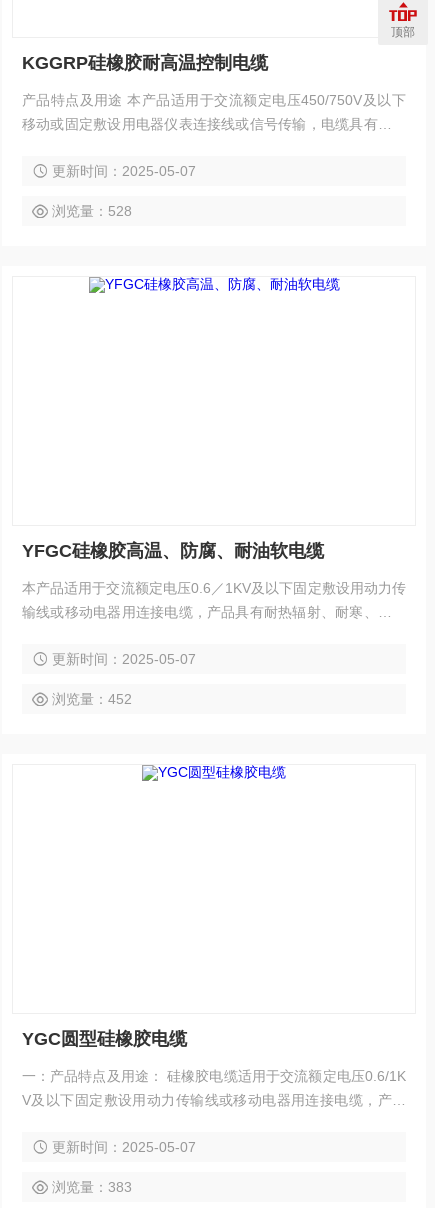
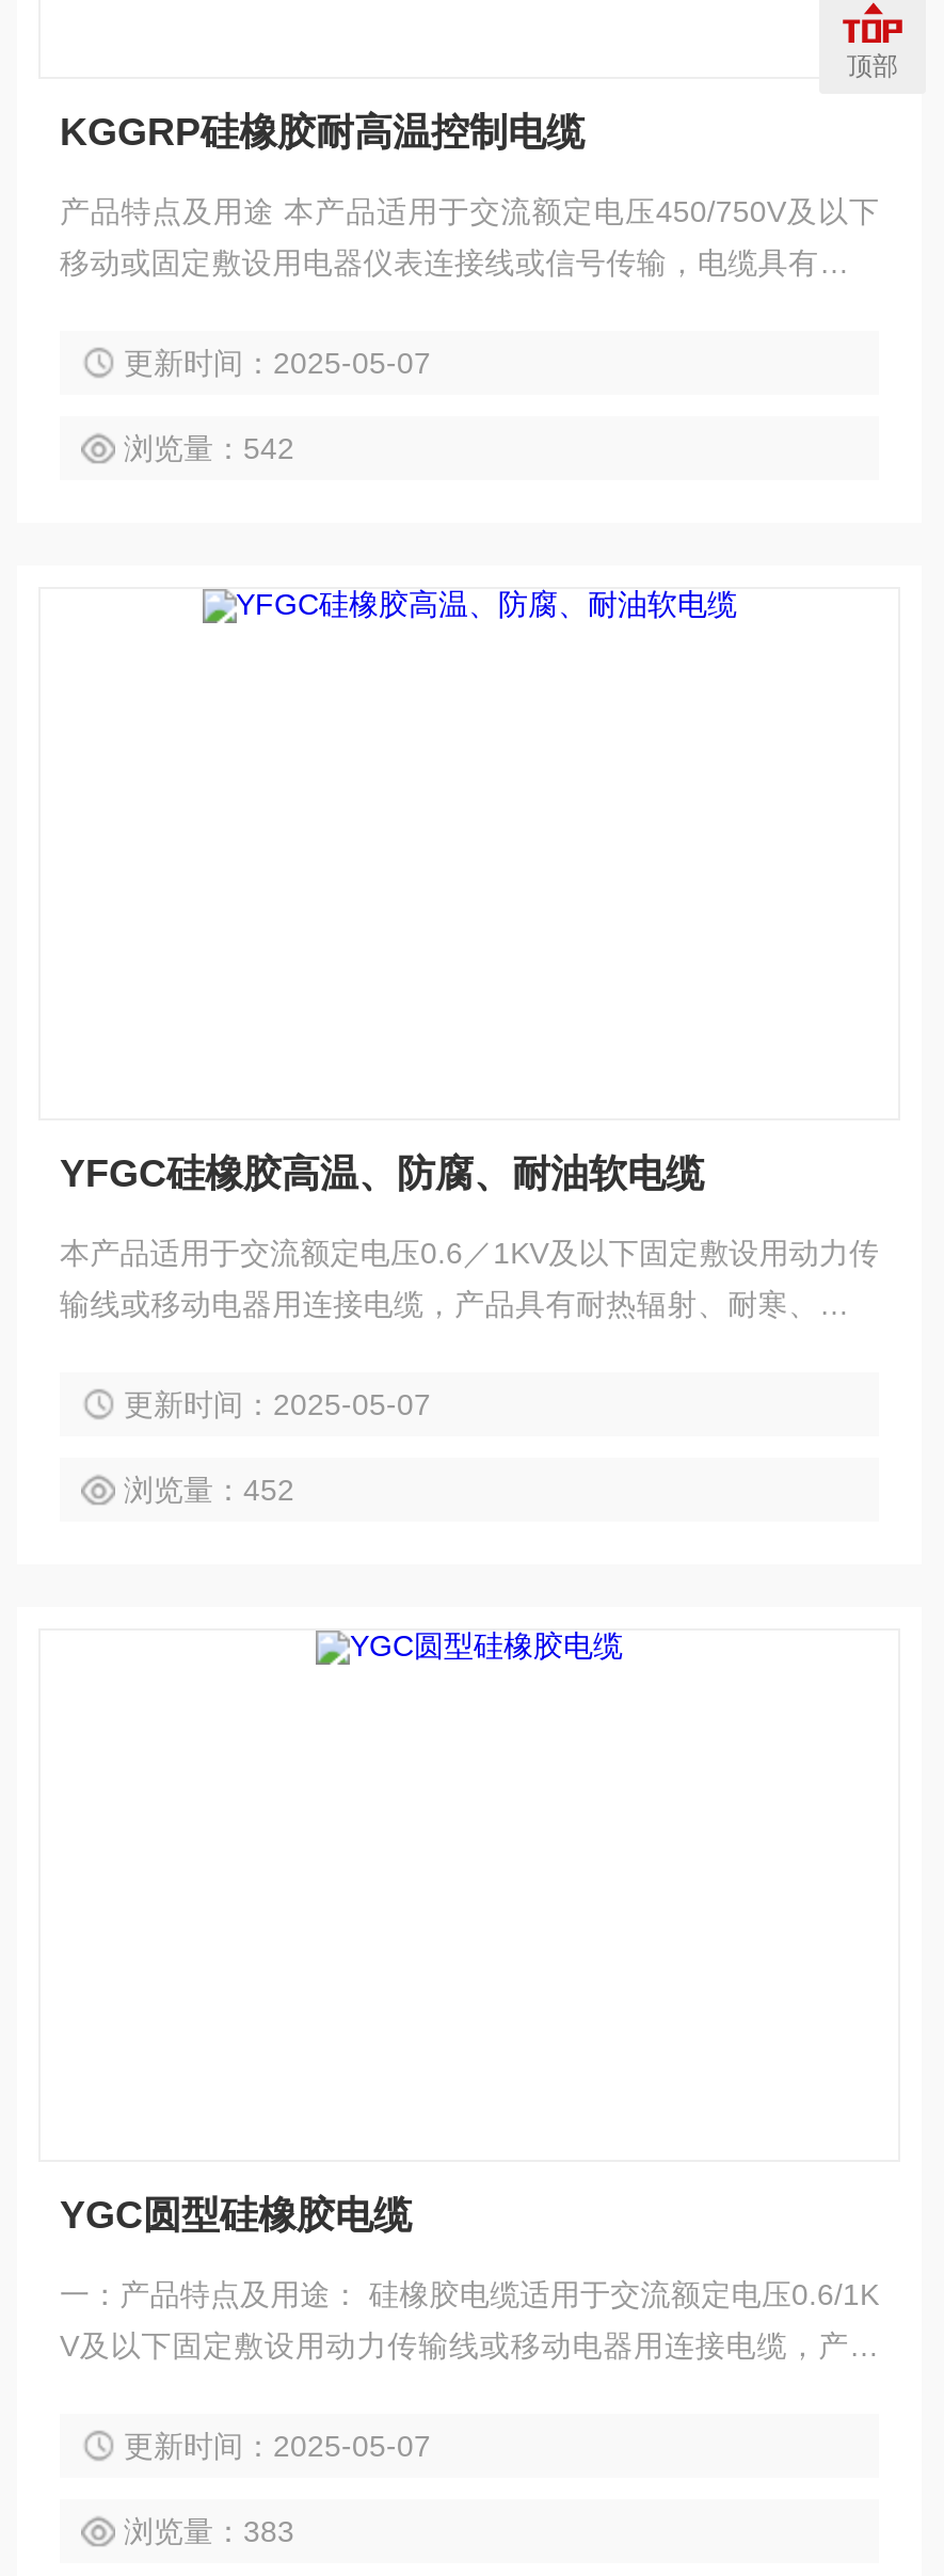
- 浏览量：528
+ 浏览量：542
